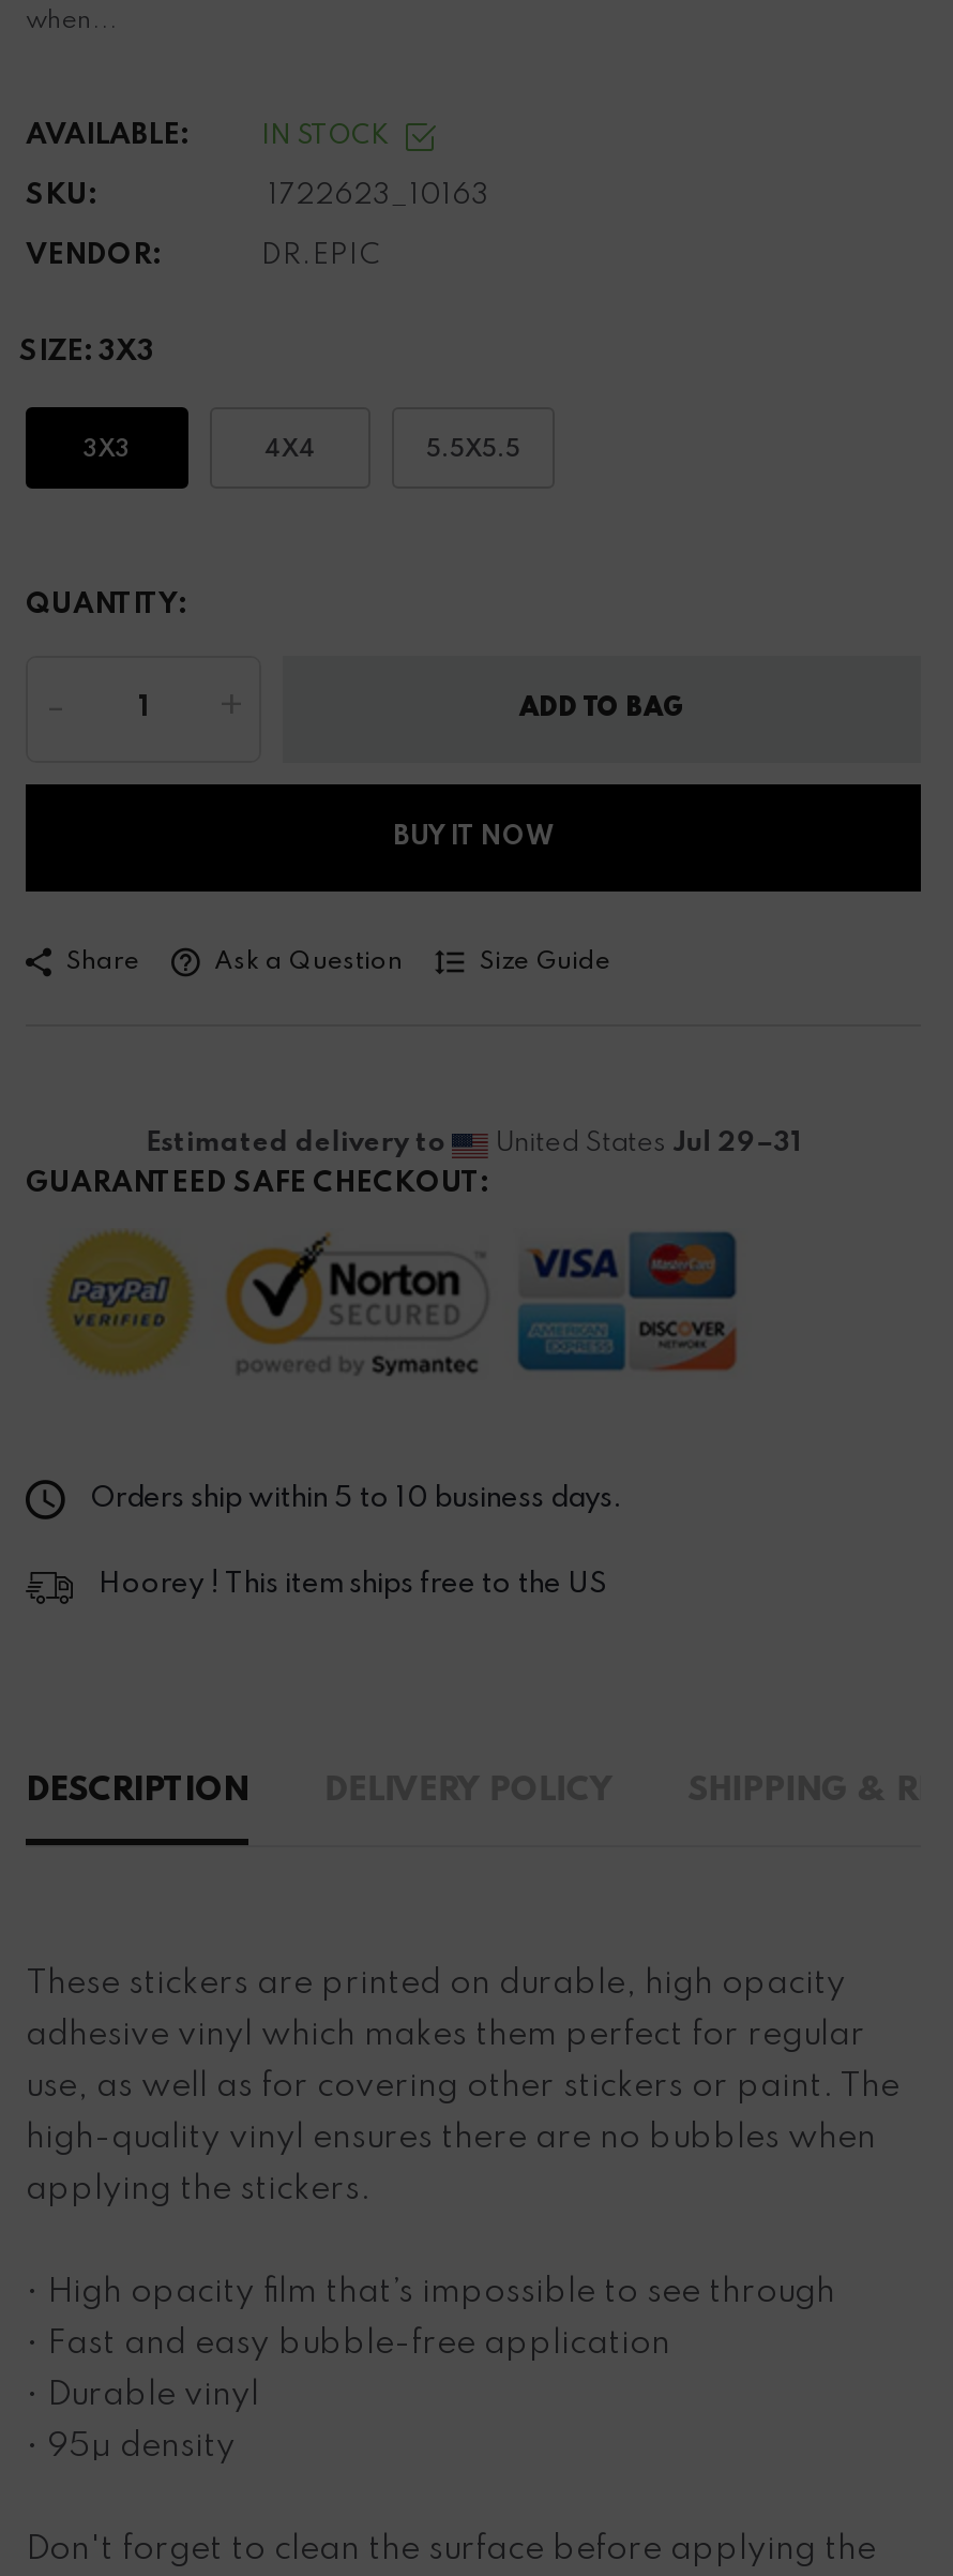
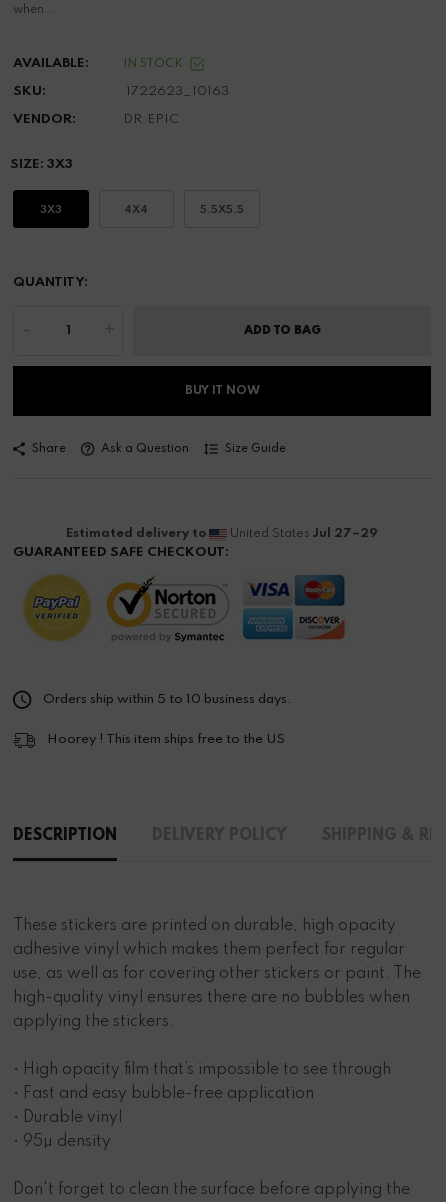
- United States Jul 29–31
+ United States Jul 27–29
